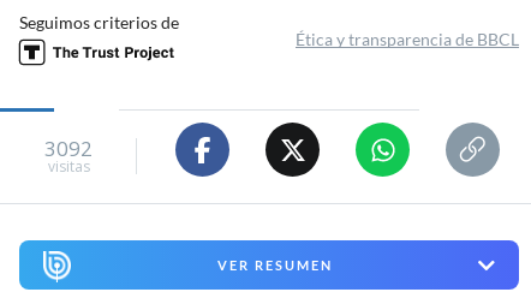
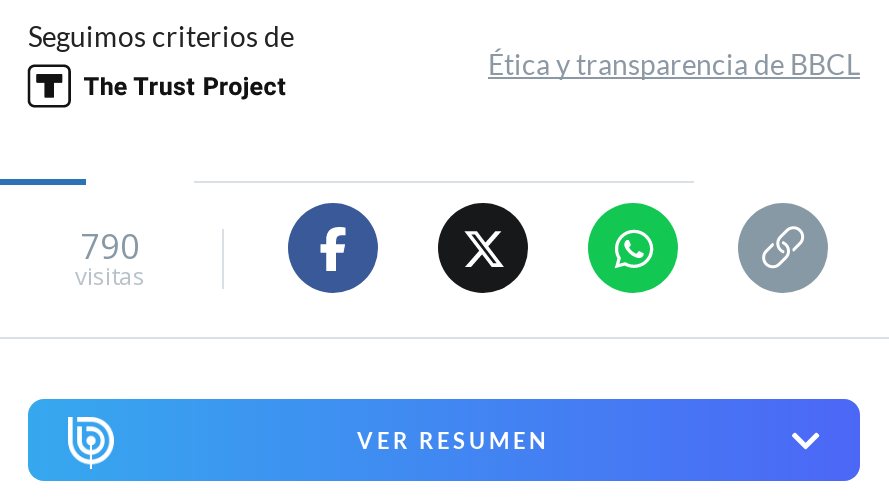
- 3092
+ 790
